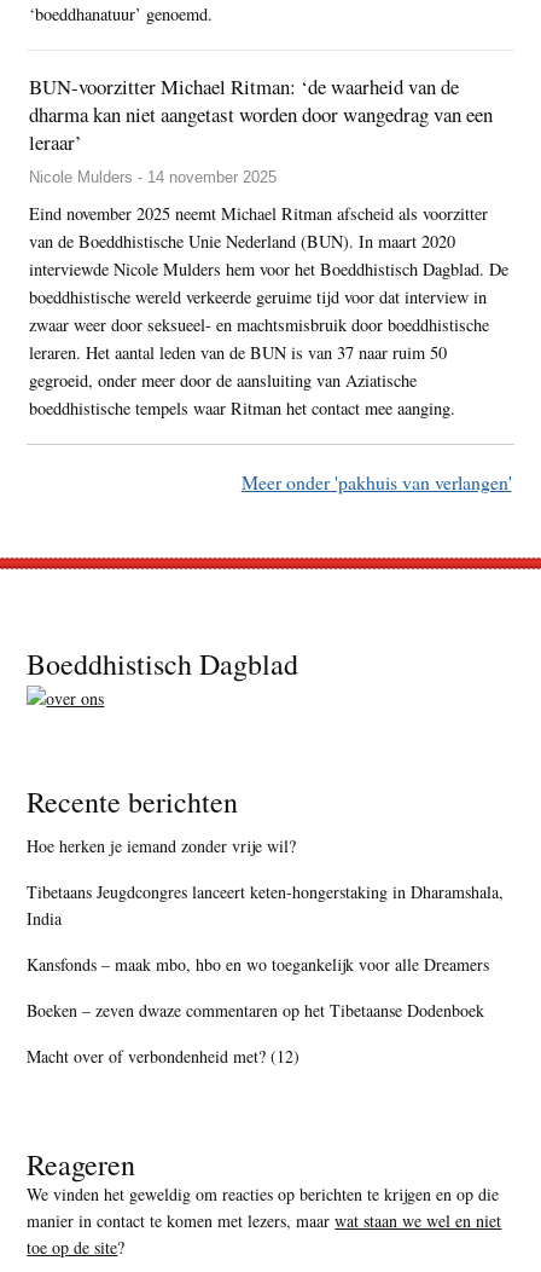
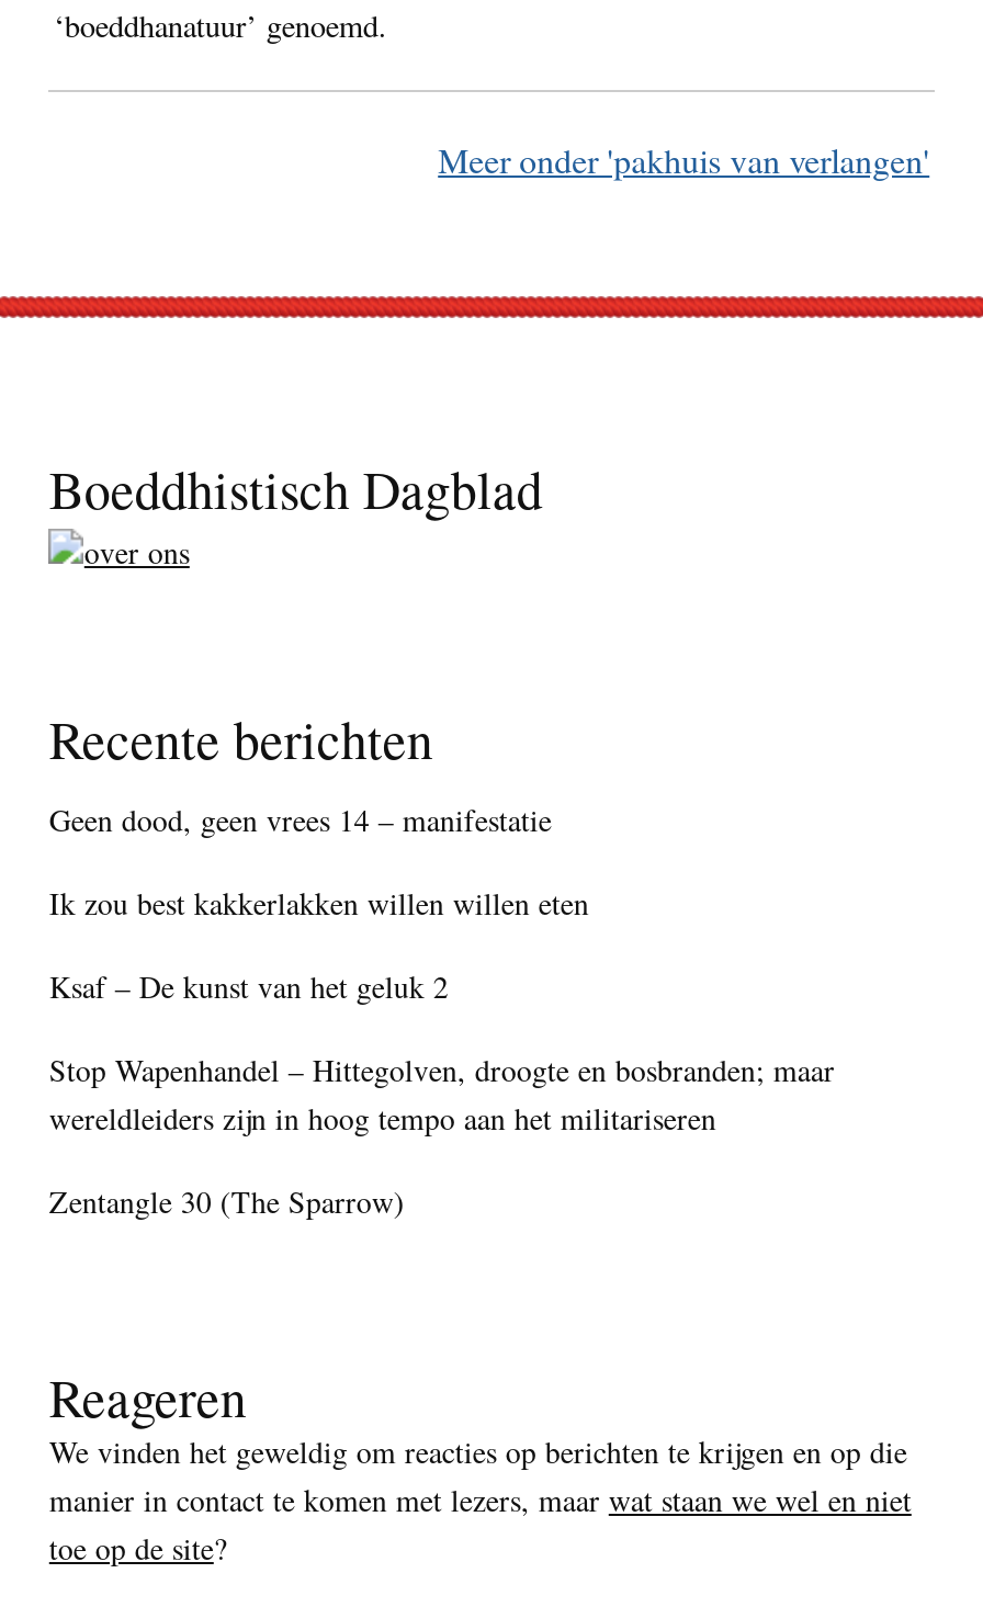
- BUN-voorzitter Michael Ritman: ‘de waarheid van de
- dharma kan niet aangetast worden door wangedrag van een
- leraar’
- Nicole Mulders - 14 november 2025
- Eind november 2025 neemt Michael Ritman afscheid als voorzitter
- van de Boeddhistische Unie Nederland (BUN). In maart 2020
- interviewde Nicole Mulders hem voor het Boeddhistisch Dagblad. De
- boeddhistische wereld verkeerde geruime tijd voor dat interview in
- zwaar weer door seksueel- en machtsmisbruik door boeddhistische
- leraren. Het aantal leden van de BUN is van 37 naar ruim 50
- gegroeid, onder meer door de aansluiting van Aziatische
- boeddhistische tempels waar Ritman het contact mee aanging.

- Hoe herken je iemand zonder vrije wil?
+ Geen dood, geen vrees 14 – manifestatie

- Tibetaans Jeugdcongres lanceert keten-hongerstaking in Dharamshala,
- India
+ Ik zou best kakkerlakken willen willen eten

- Kansfonds – maak mbo, hbo en wo toegankelijk voor alle Dreamers
+ Ksaf – De kunst van het geluk 2

- Boeken – zeven dwaze commentaren op het Tibetaanse Dodenboek
+ Stop Wapenhandel – Hittegolven, droogte en bosbranden; maar
+ wereldleiders zijn in hoog tempo aan het militariseren

- Macht over of verbondenheid met? (12)
+ Zentangle 30 (The Sparrow)
